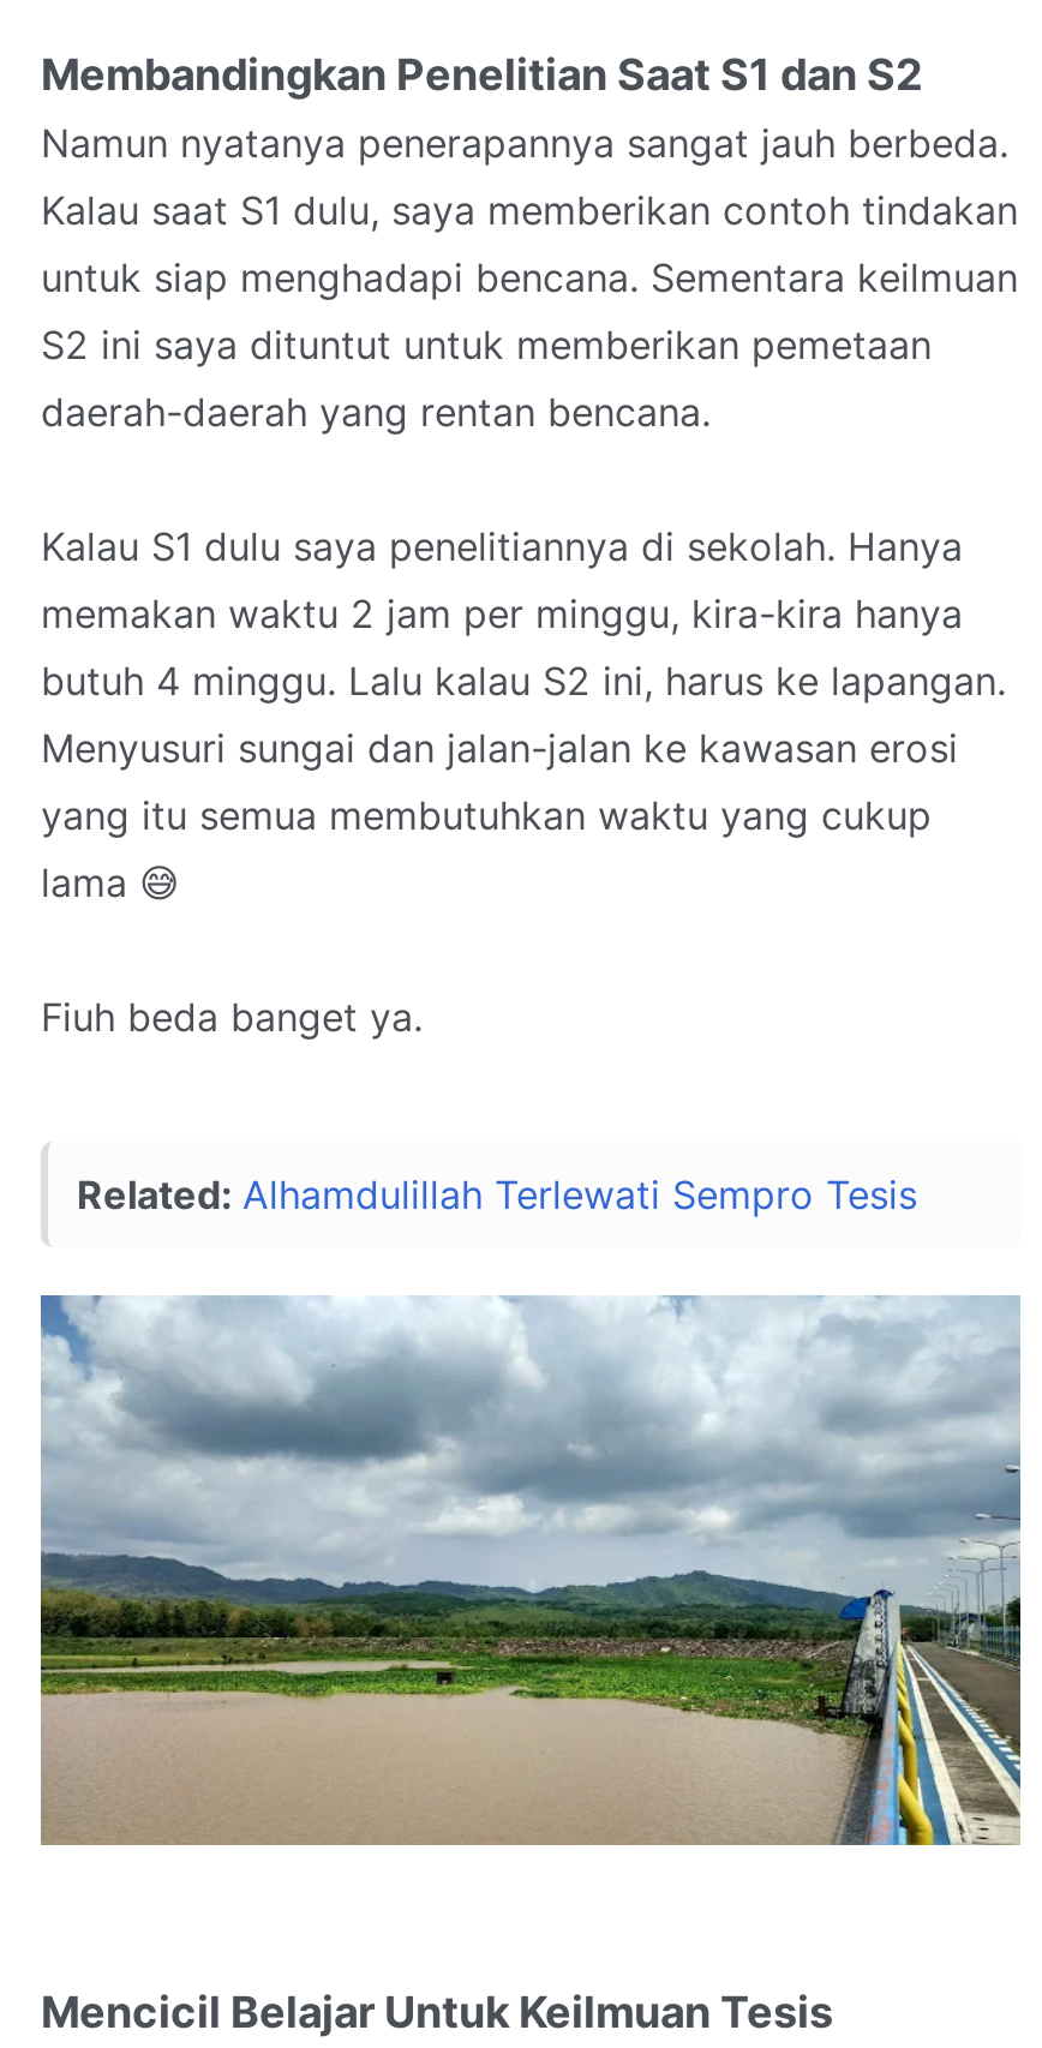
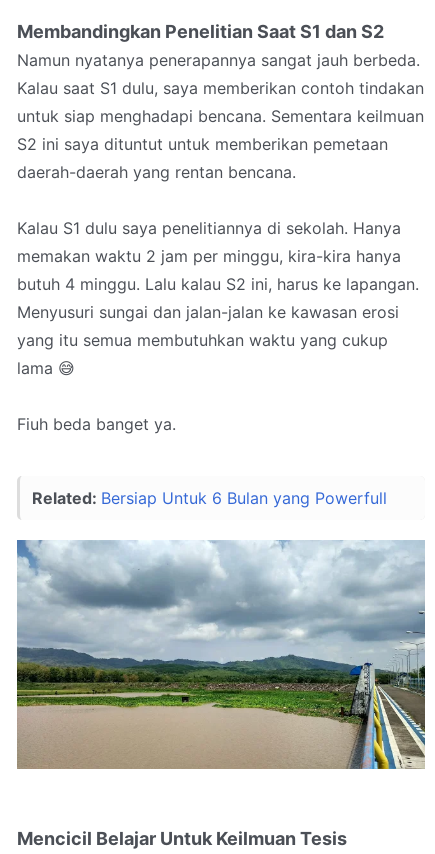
- Related: Alhamdulillah Terlewati Sempro Tesis
+ Related: Bersiap Untuk 6 Bulan yang Powerfull
